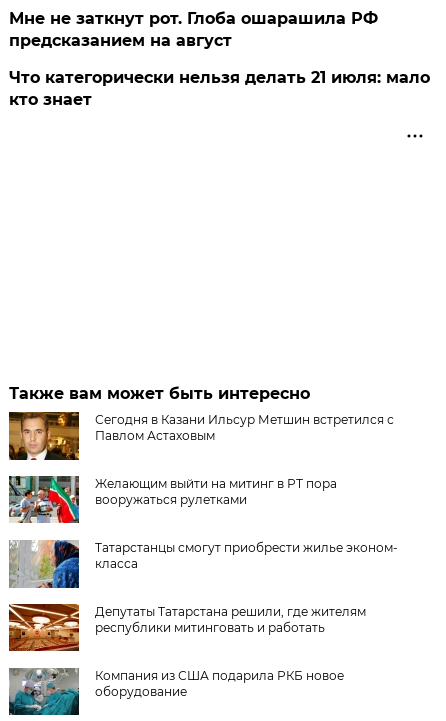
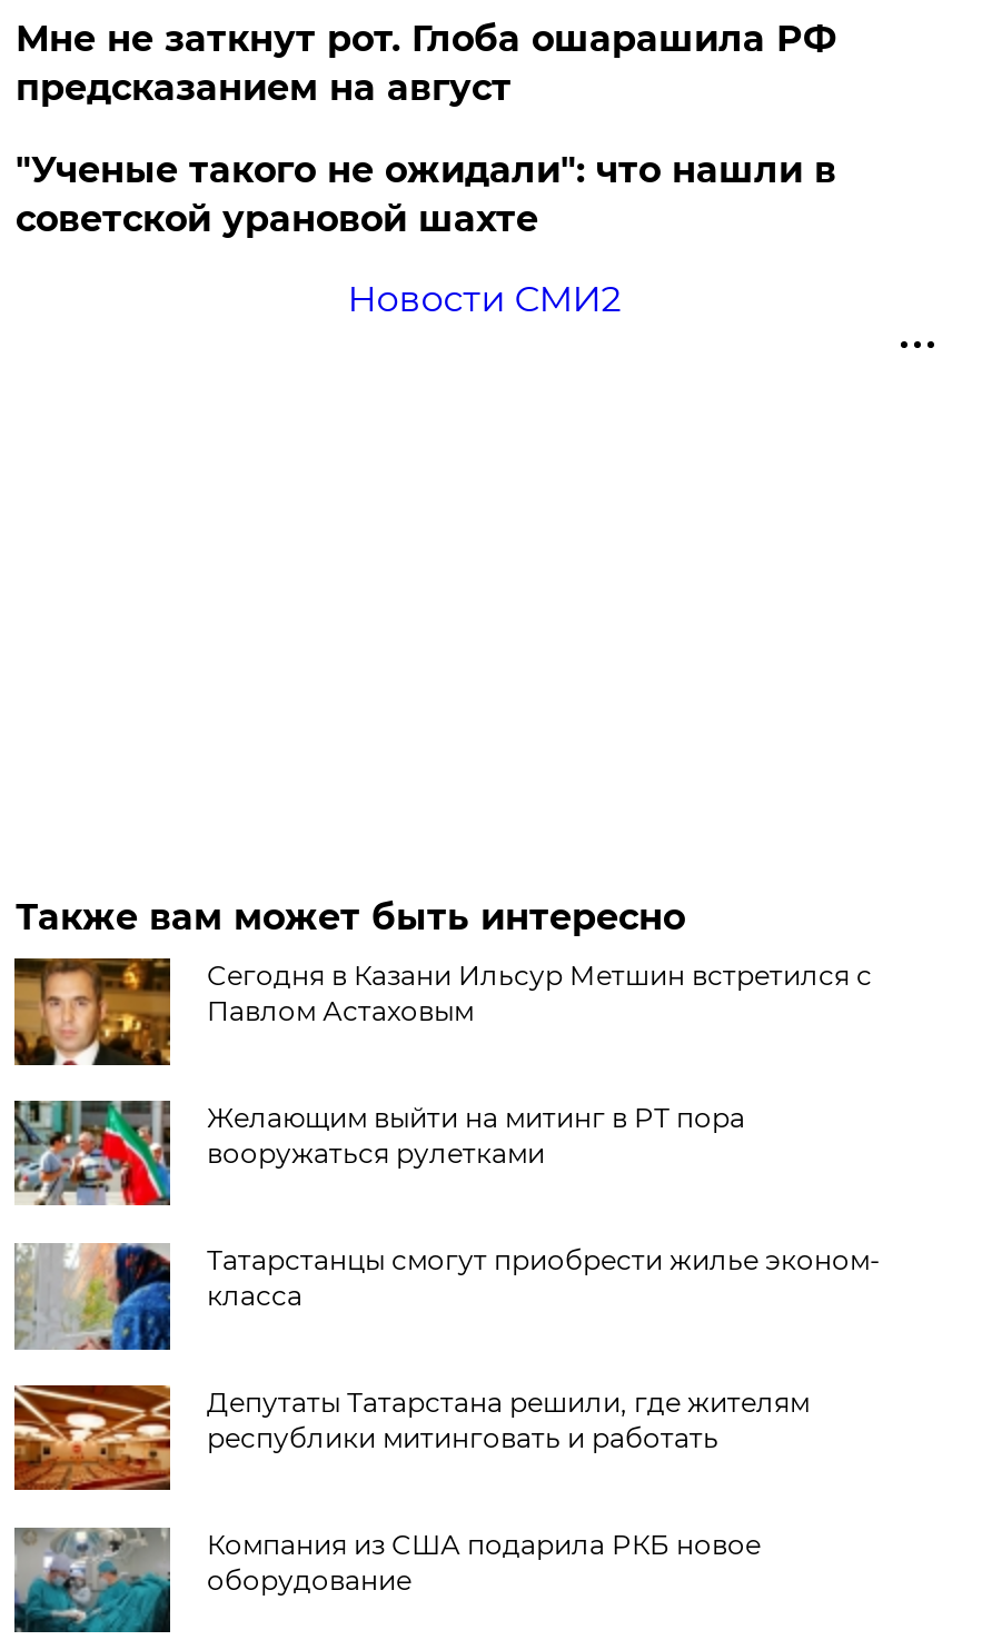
- Что категорически нельзя делать 21 июля: мало
- кто знает
+ "Ученые такого не ожидали": что нашли в
+ советской урановой шахте
+ Новости СМИ2
